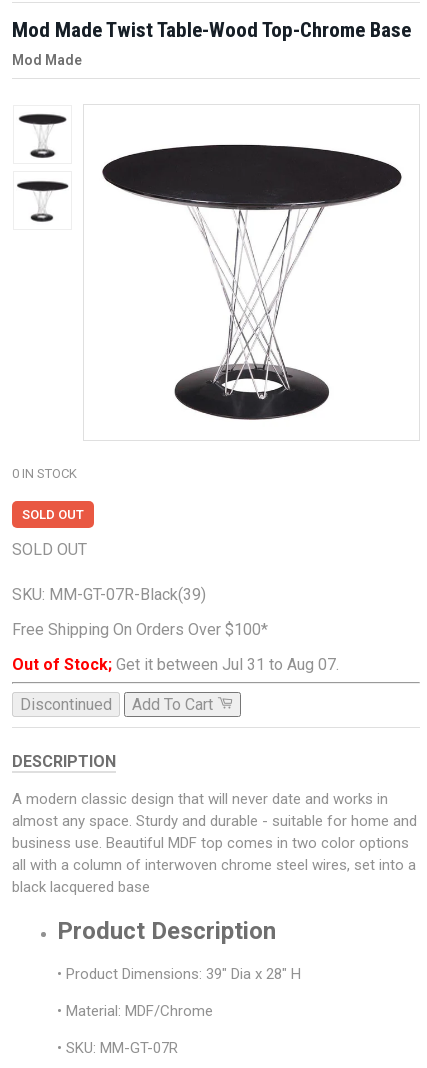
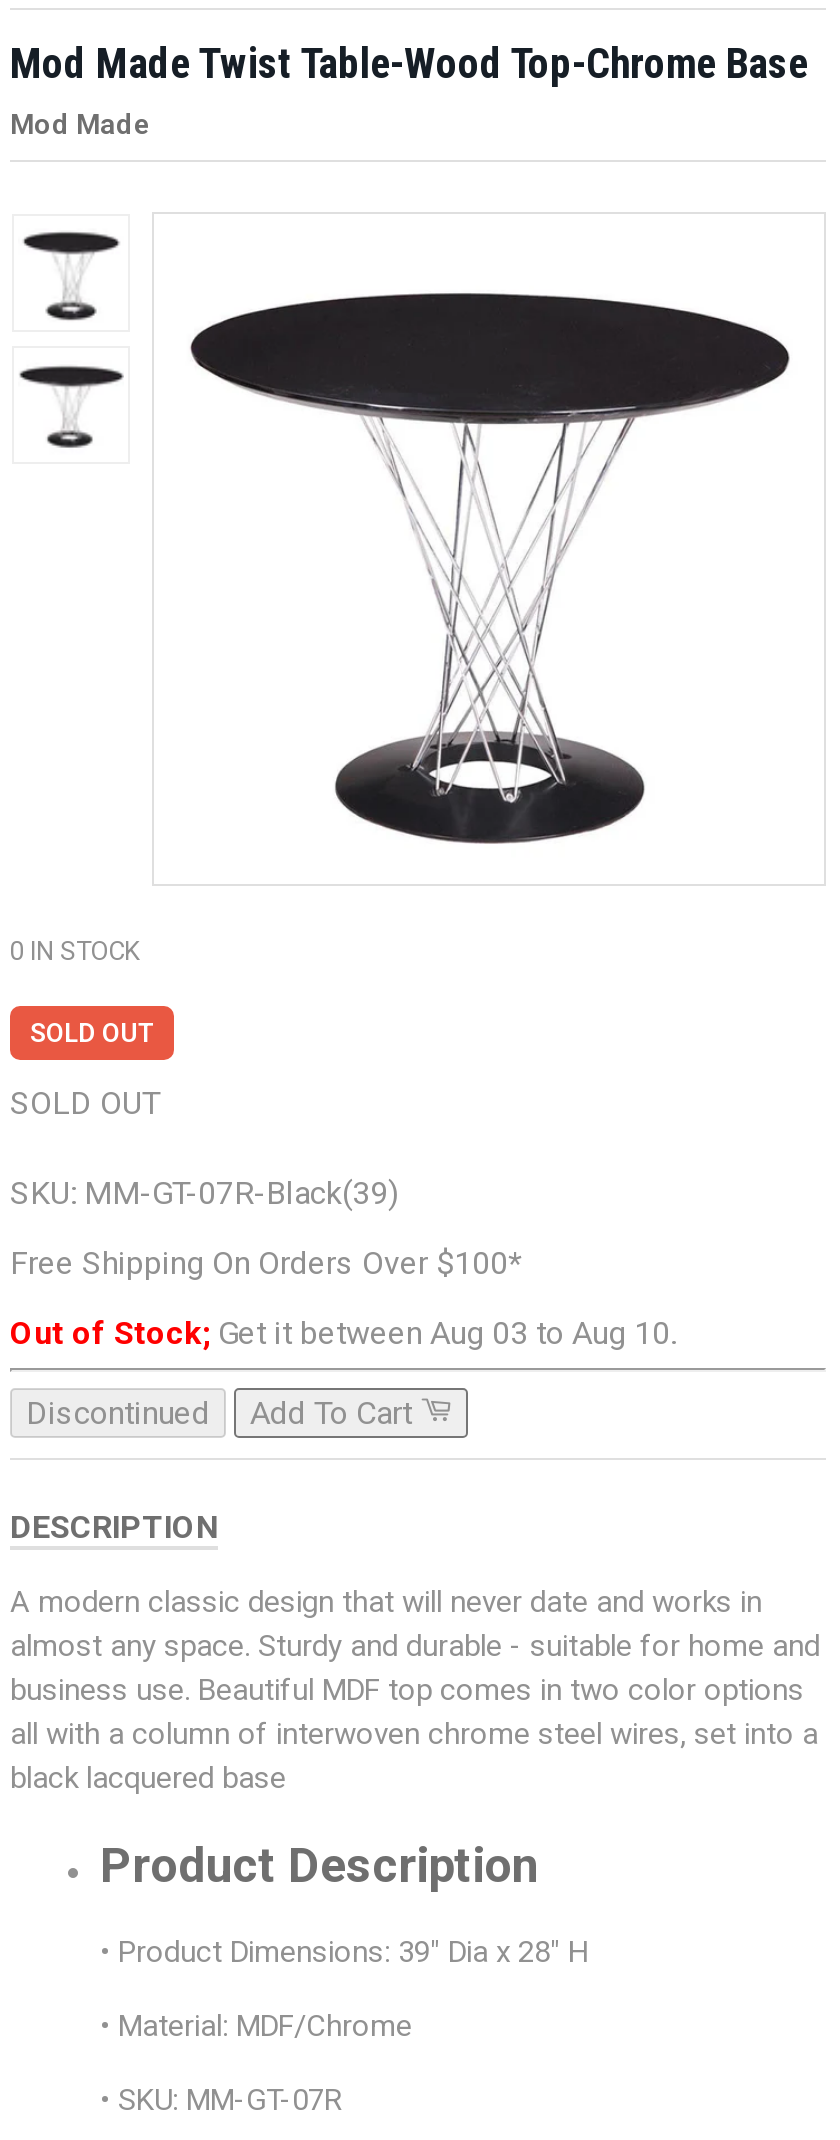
- Out of Stock; Get it between Jul 31 to Aug 07.
+ Out of Stock; Get it between Aug 03 to Aug 10.
